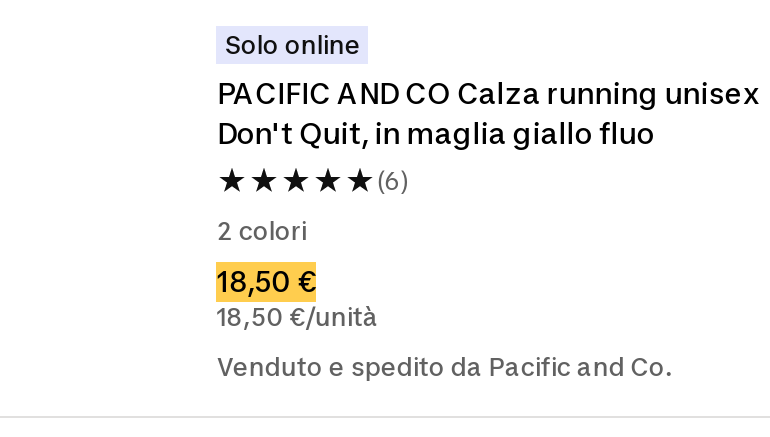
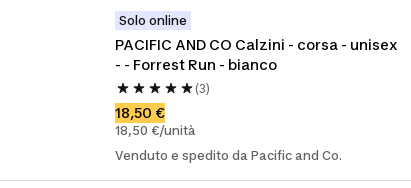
- PACIFIC AND CO Calza running unisex
- Don't Quit, in maglia giallo fluo
- (6)
- 2 colori
+ PACIFIC AND CO Calzini - corsa - unisex
+ - - Forrest Run - bianco
+ (3)
